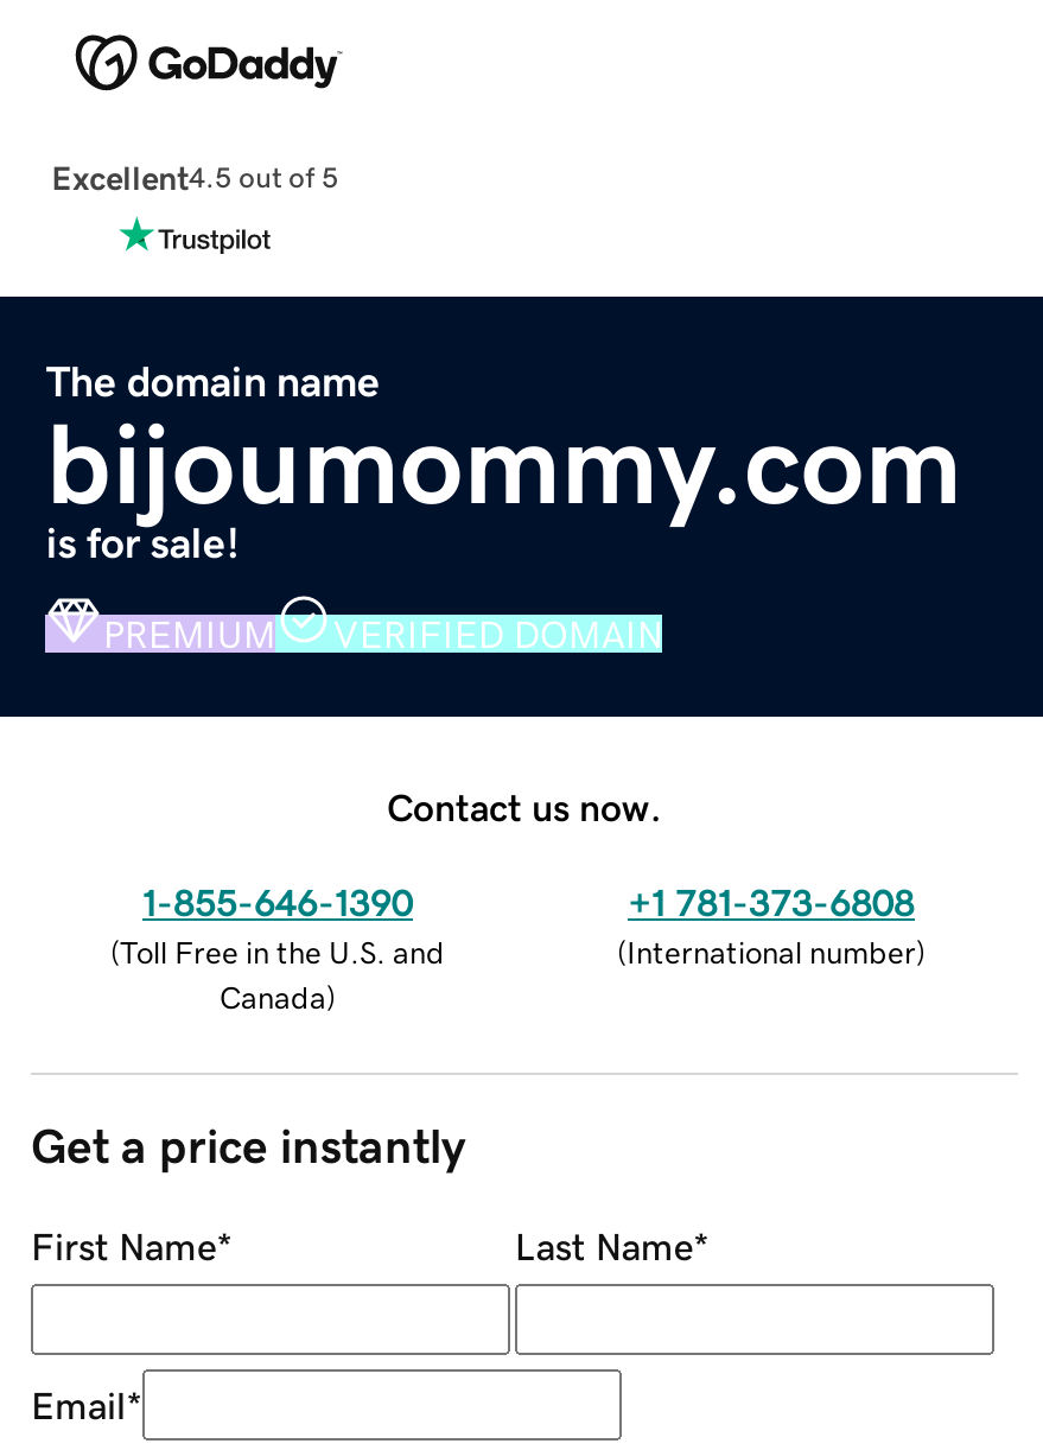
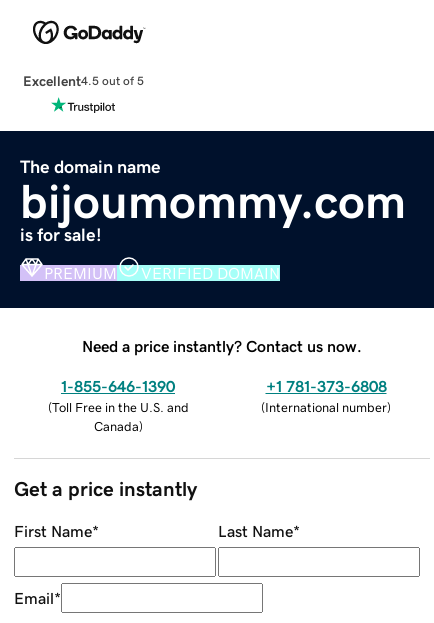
- Contact us now.
+ Need a price instantly? Contact us now.
